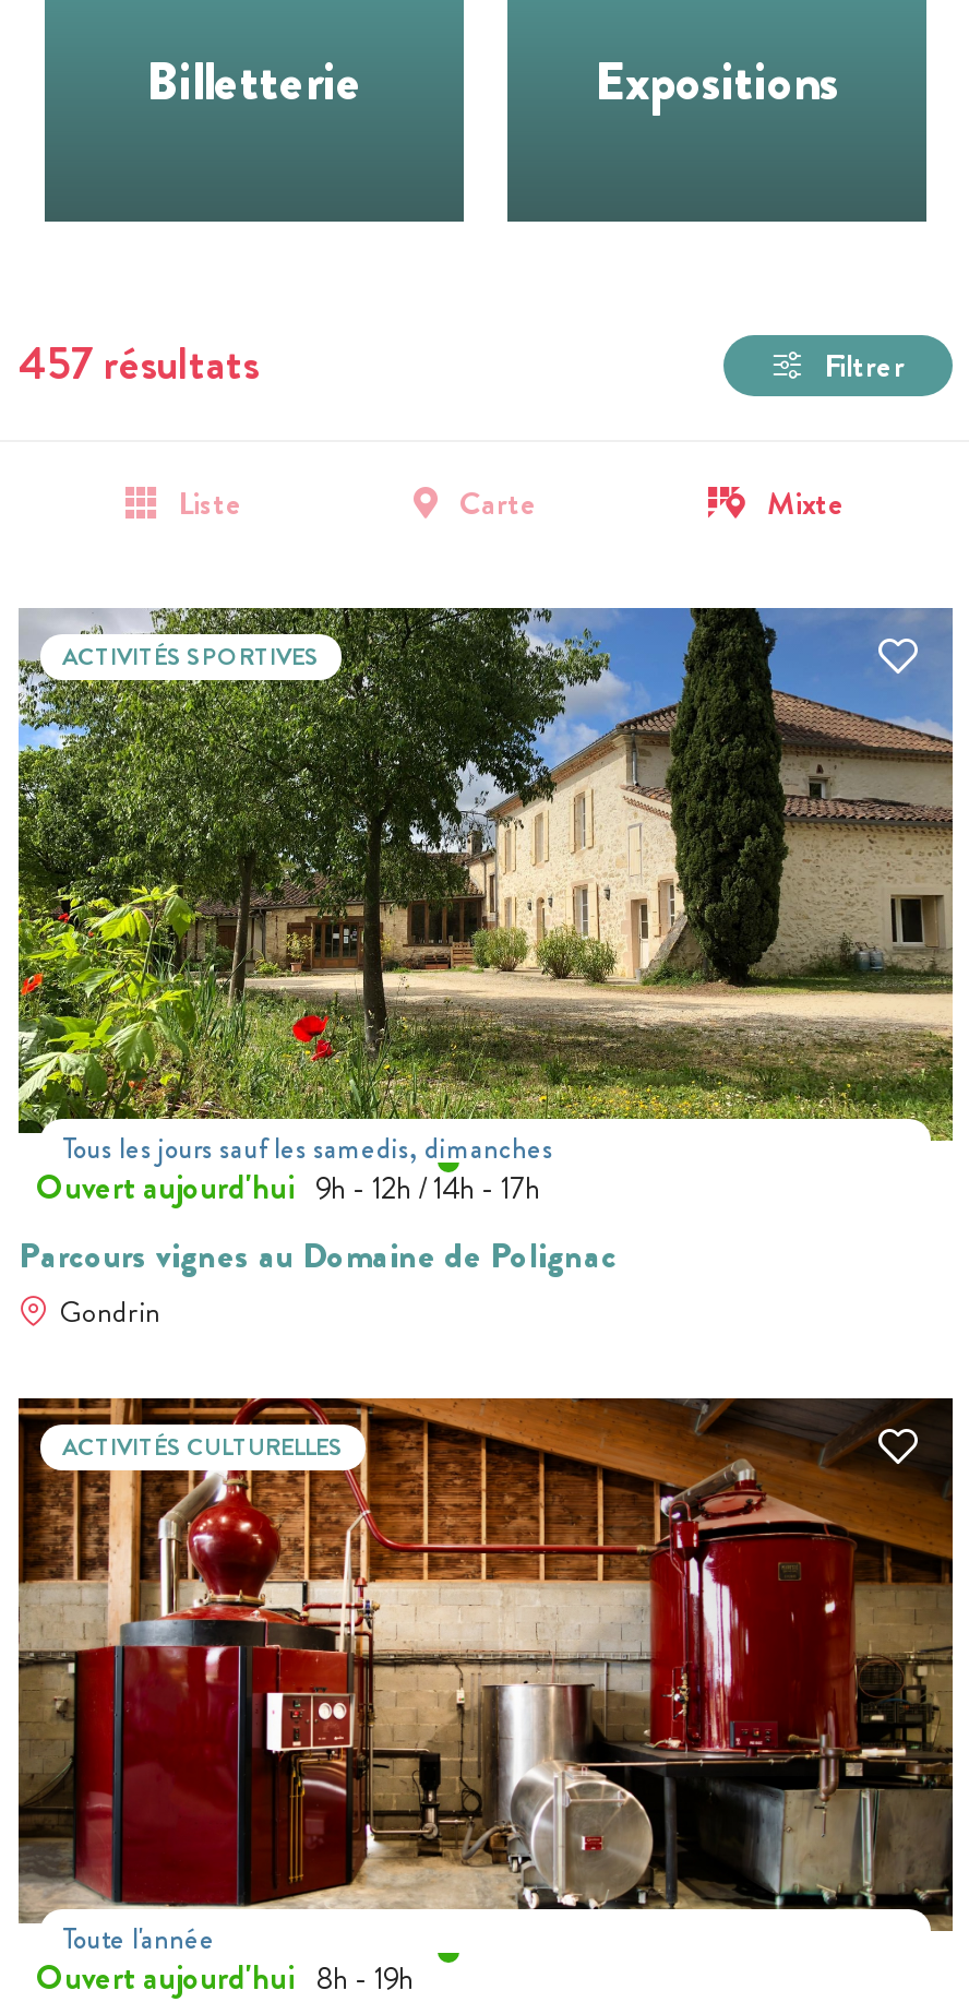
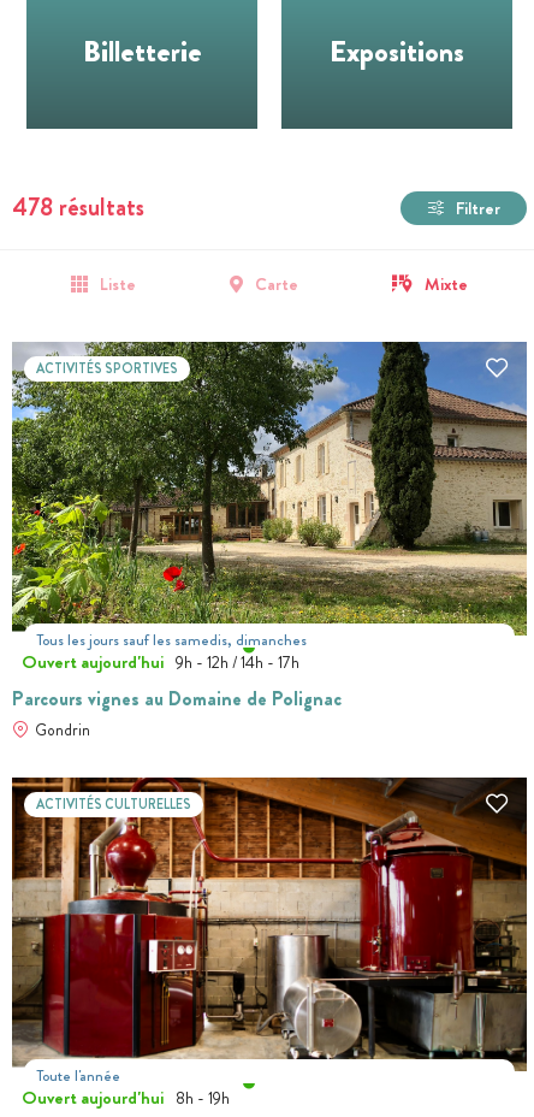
- 457 résultats
+ 478 résultats
